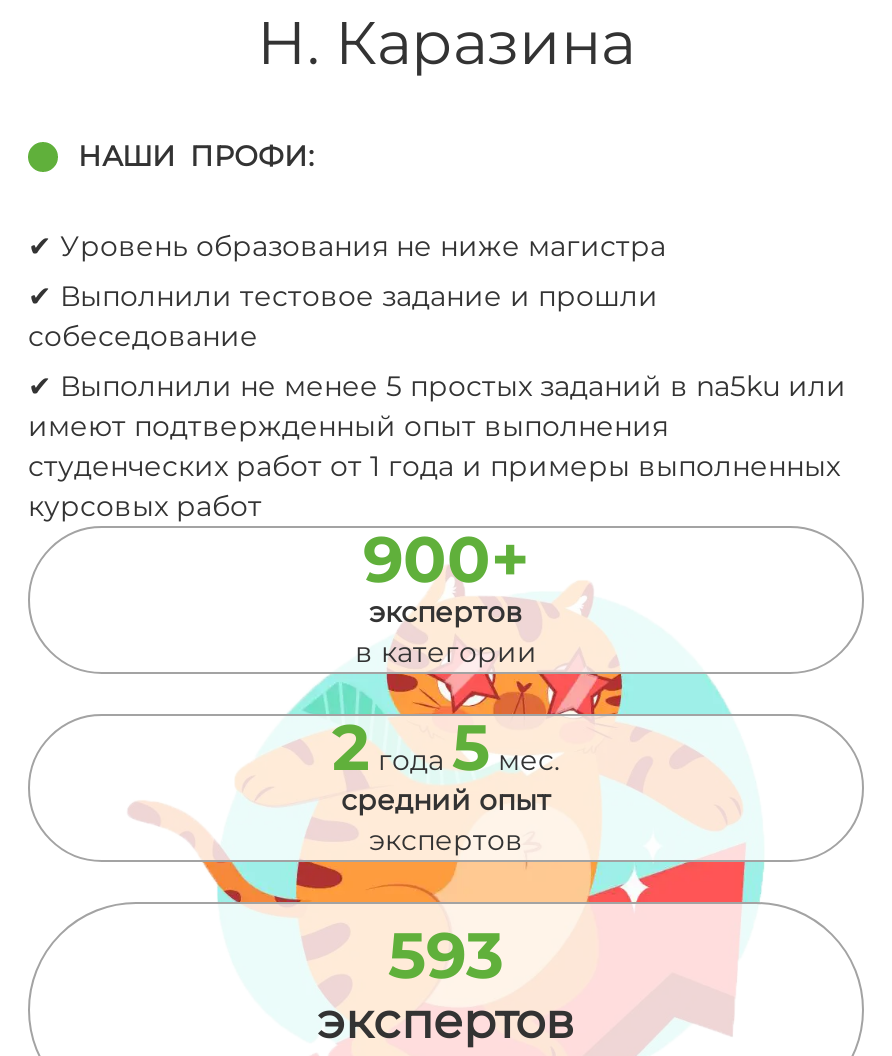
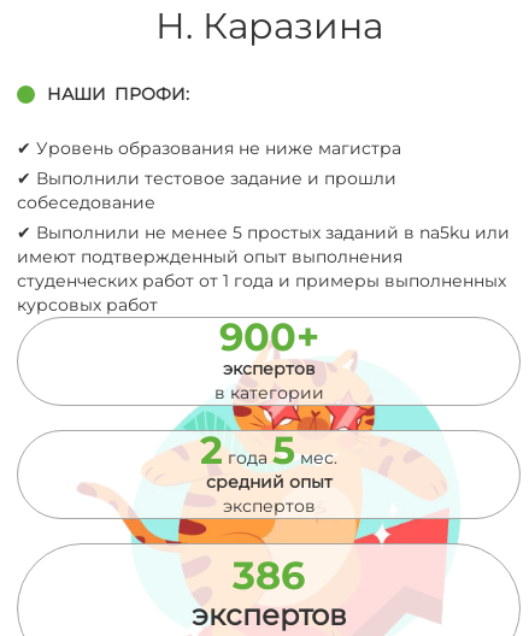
- 593
+ 386
